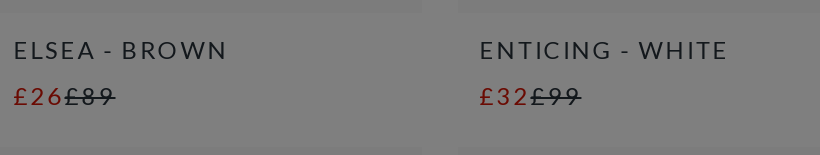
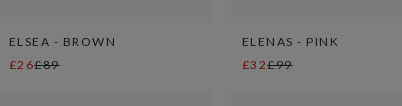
- ENTICING - WHITE
+ ELENAS - PINK
